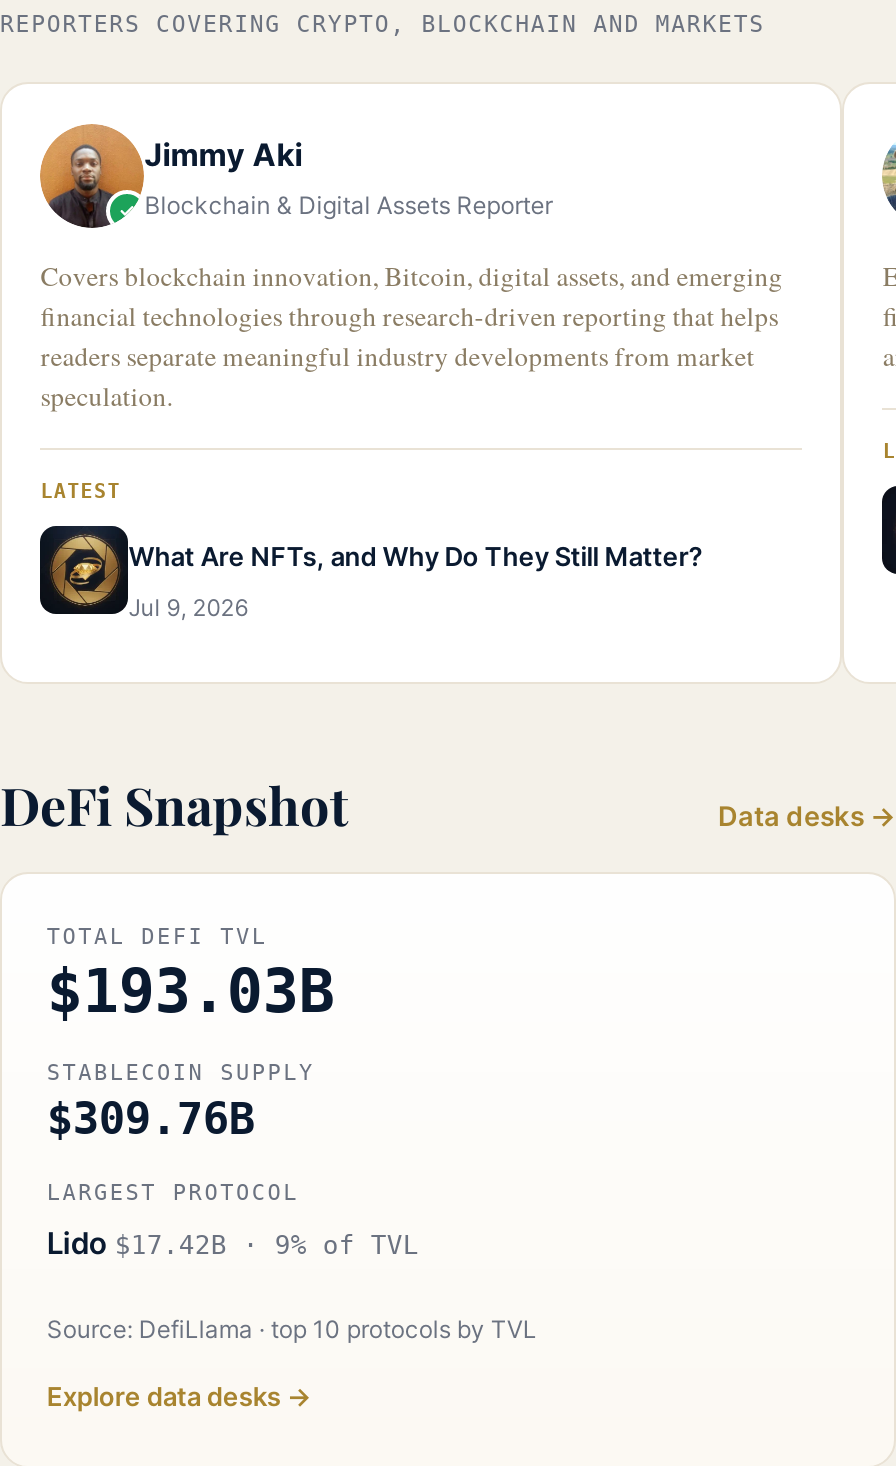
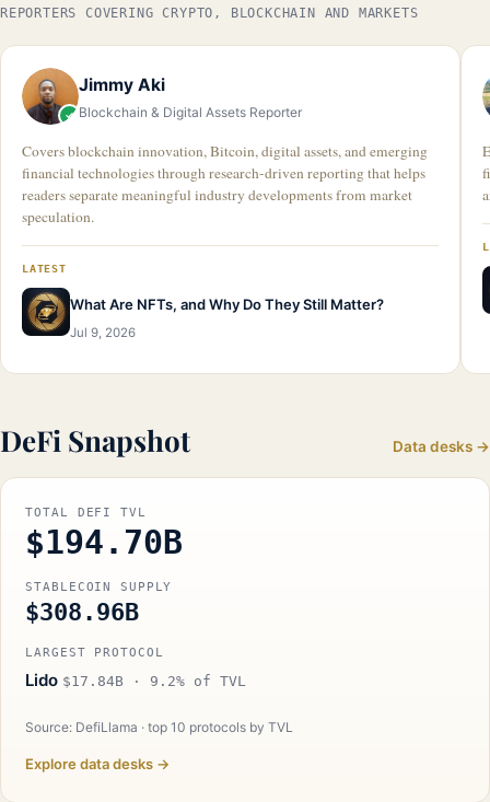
- $193.03B
+ $194.70B

- $309.76B
+ $308.96B

- Lido $17.42B · 9% of TVL
+ Lido $17.84B · 9.2% of TVL
